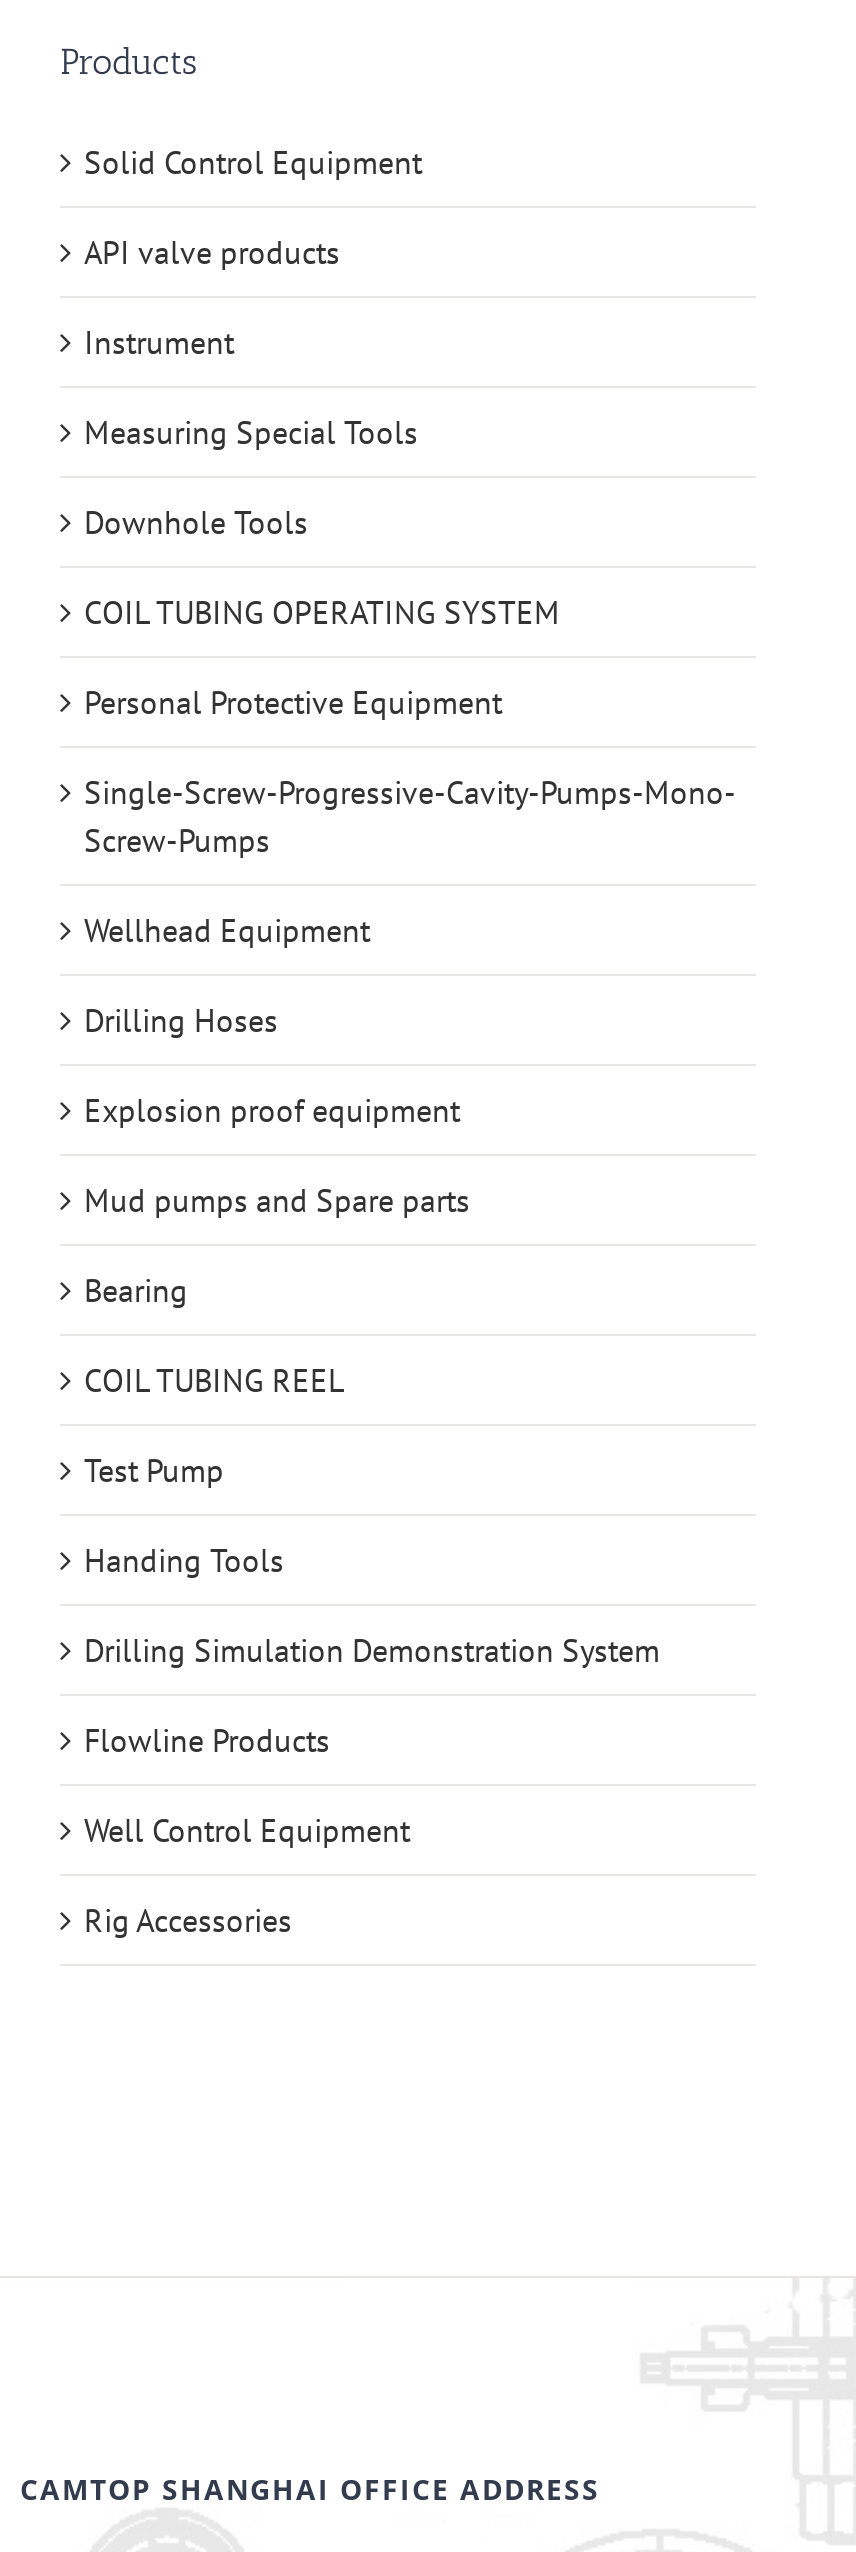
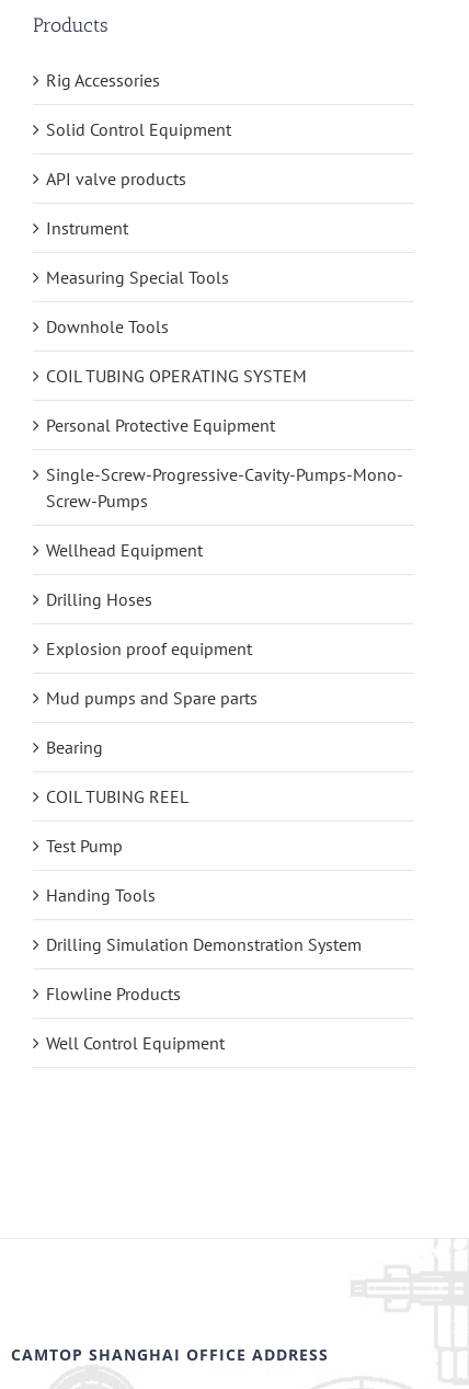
moved down: Solid Control Equipment | API valve products | Instrument | ... | Flowline Products | Well Control Equipment

moved up: Rig Accessories
